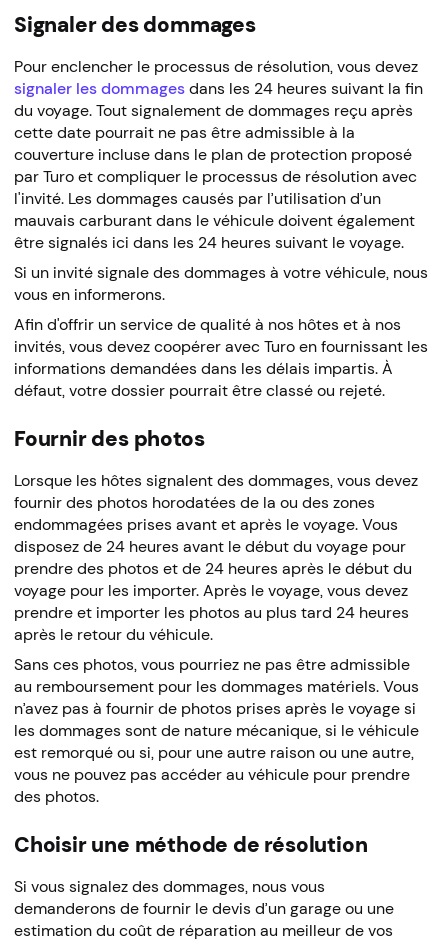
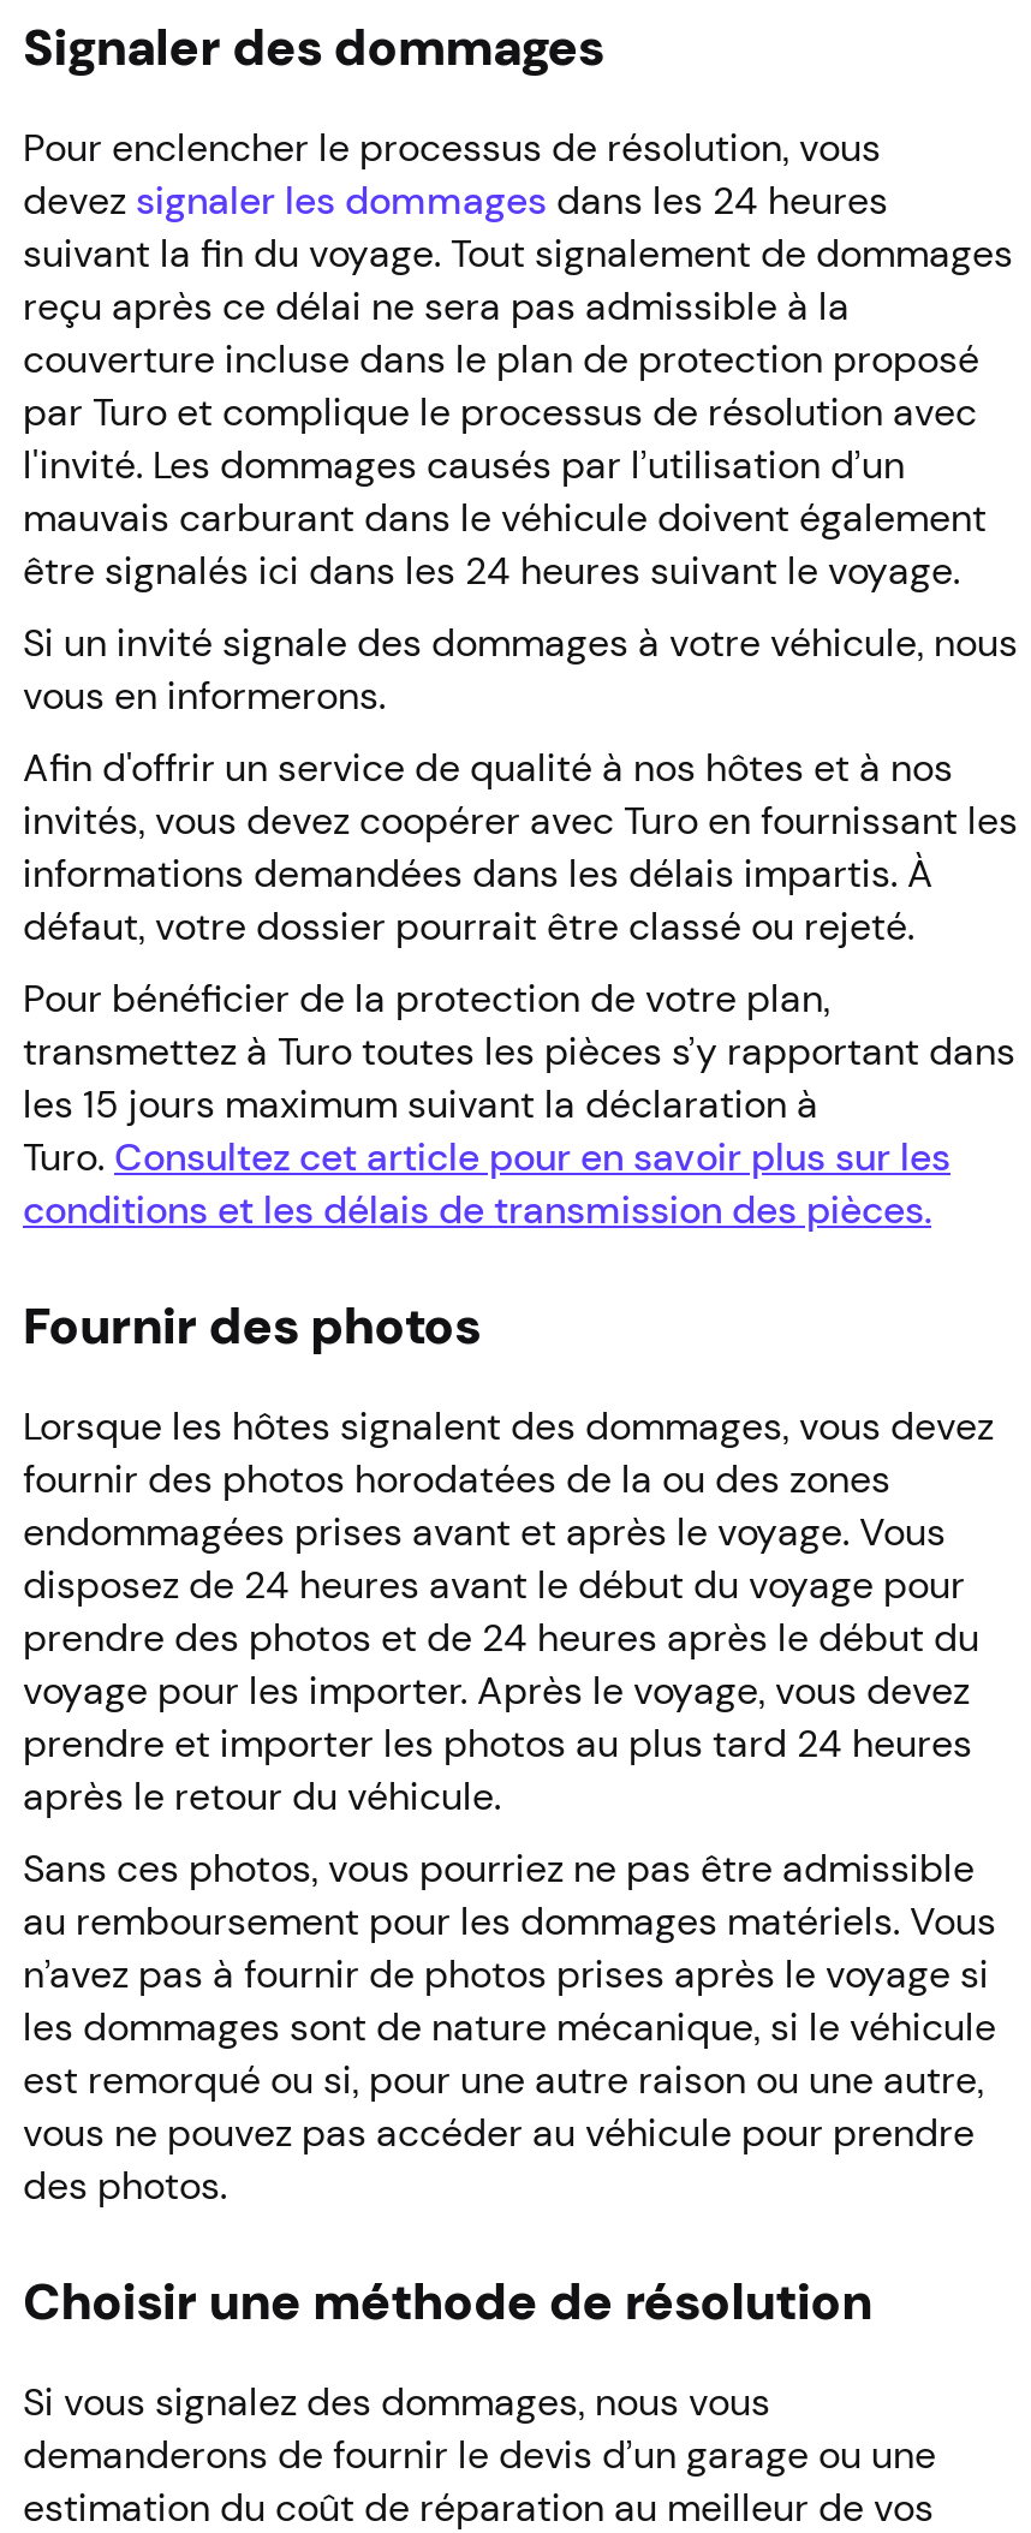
- Pour enclencher le processus de résolution, vous devez
- signaler les dommages dans les 24 heures suivant la fin
- du voyage. Tout signalement de dommages reçu après
- cette date pourrait ne pas être admissible à la
+ Pour enclencher le processus de résolution, vous
+ devez signaler les dommages dans les 24 heures
+ suivant la fin du voyage. Tout signalement de dommages
+ reçu après ce délai ne sera pas admissible à la

- par Turo et compliquer le processus de résolution avec
+ par Turo et complique le processus de résolution avec

+ Pour bénéficier de la protection de votre plan,
+ transmettez à Turo toutes les pièces s’y rapportant dans
+ les 15 jours maximum suivant la déclaration à
+ Turo. Consultez cet article pour en savoir plus sur les
+ conditions et les délais de transmission des pièces.
